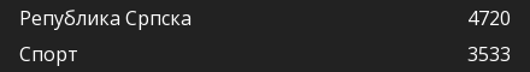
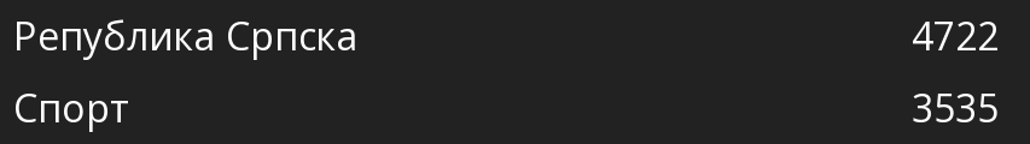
- 4720
+ 4722

- 3533
+ 3535
